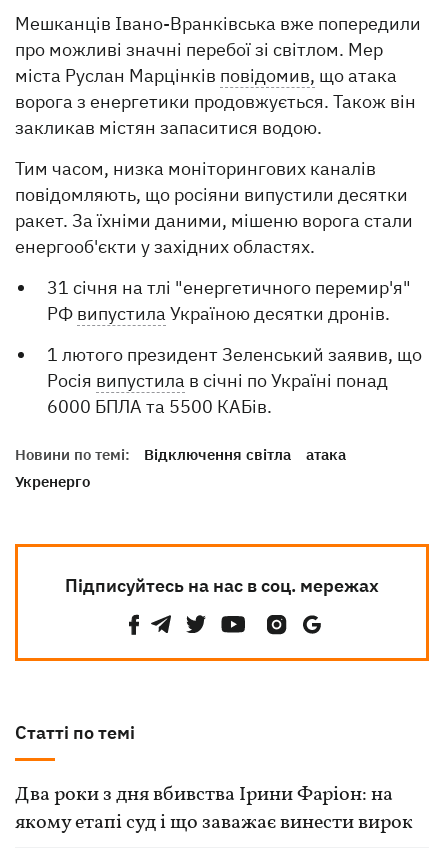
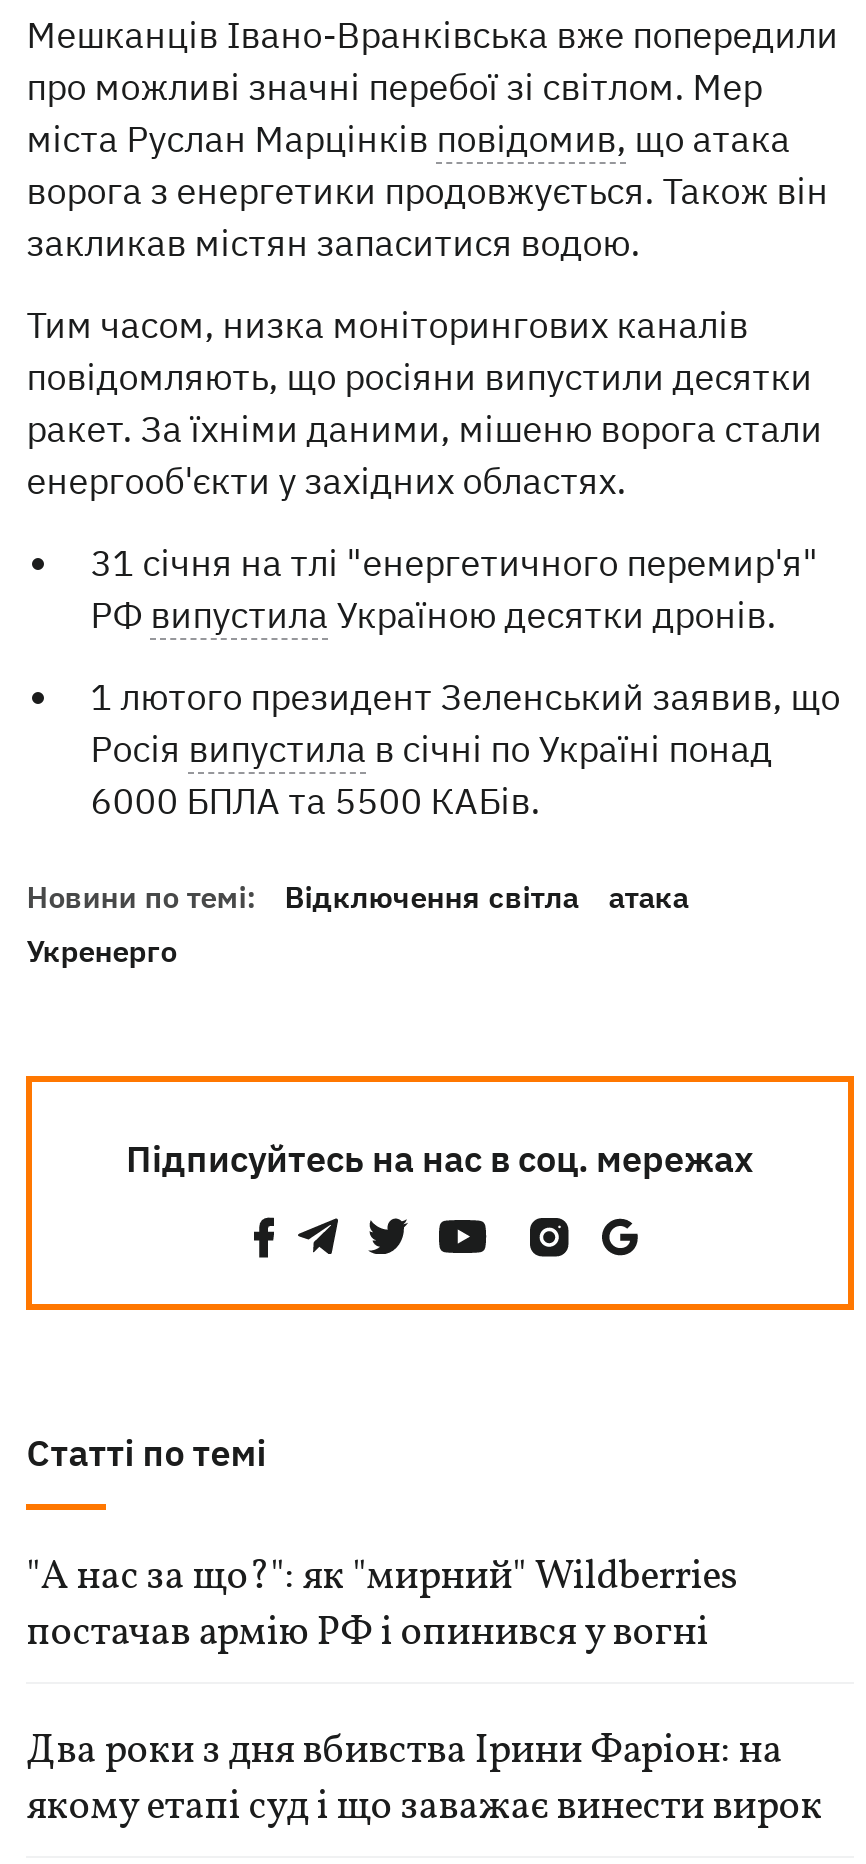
+ "А нас за що?": як "мирний" Wildberries
+ постачав армію РФ і опинився у вогні
